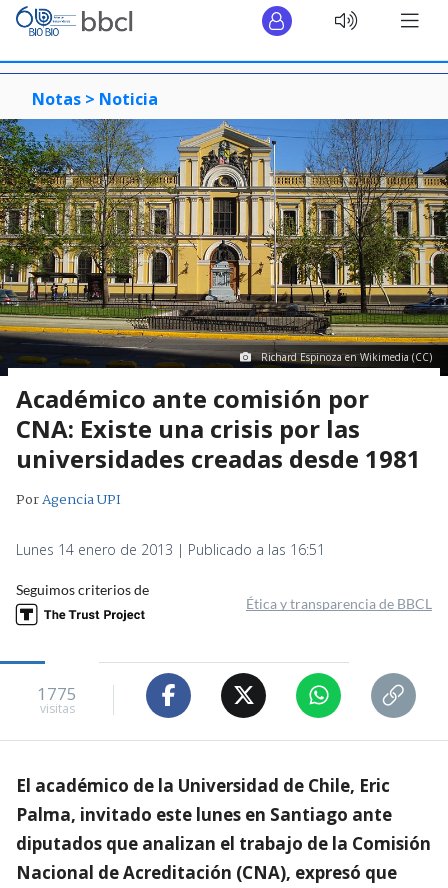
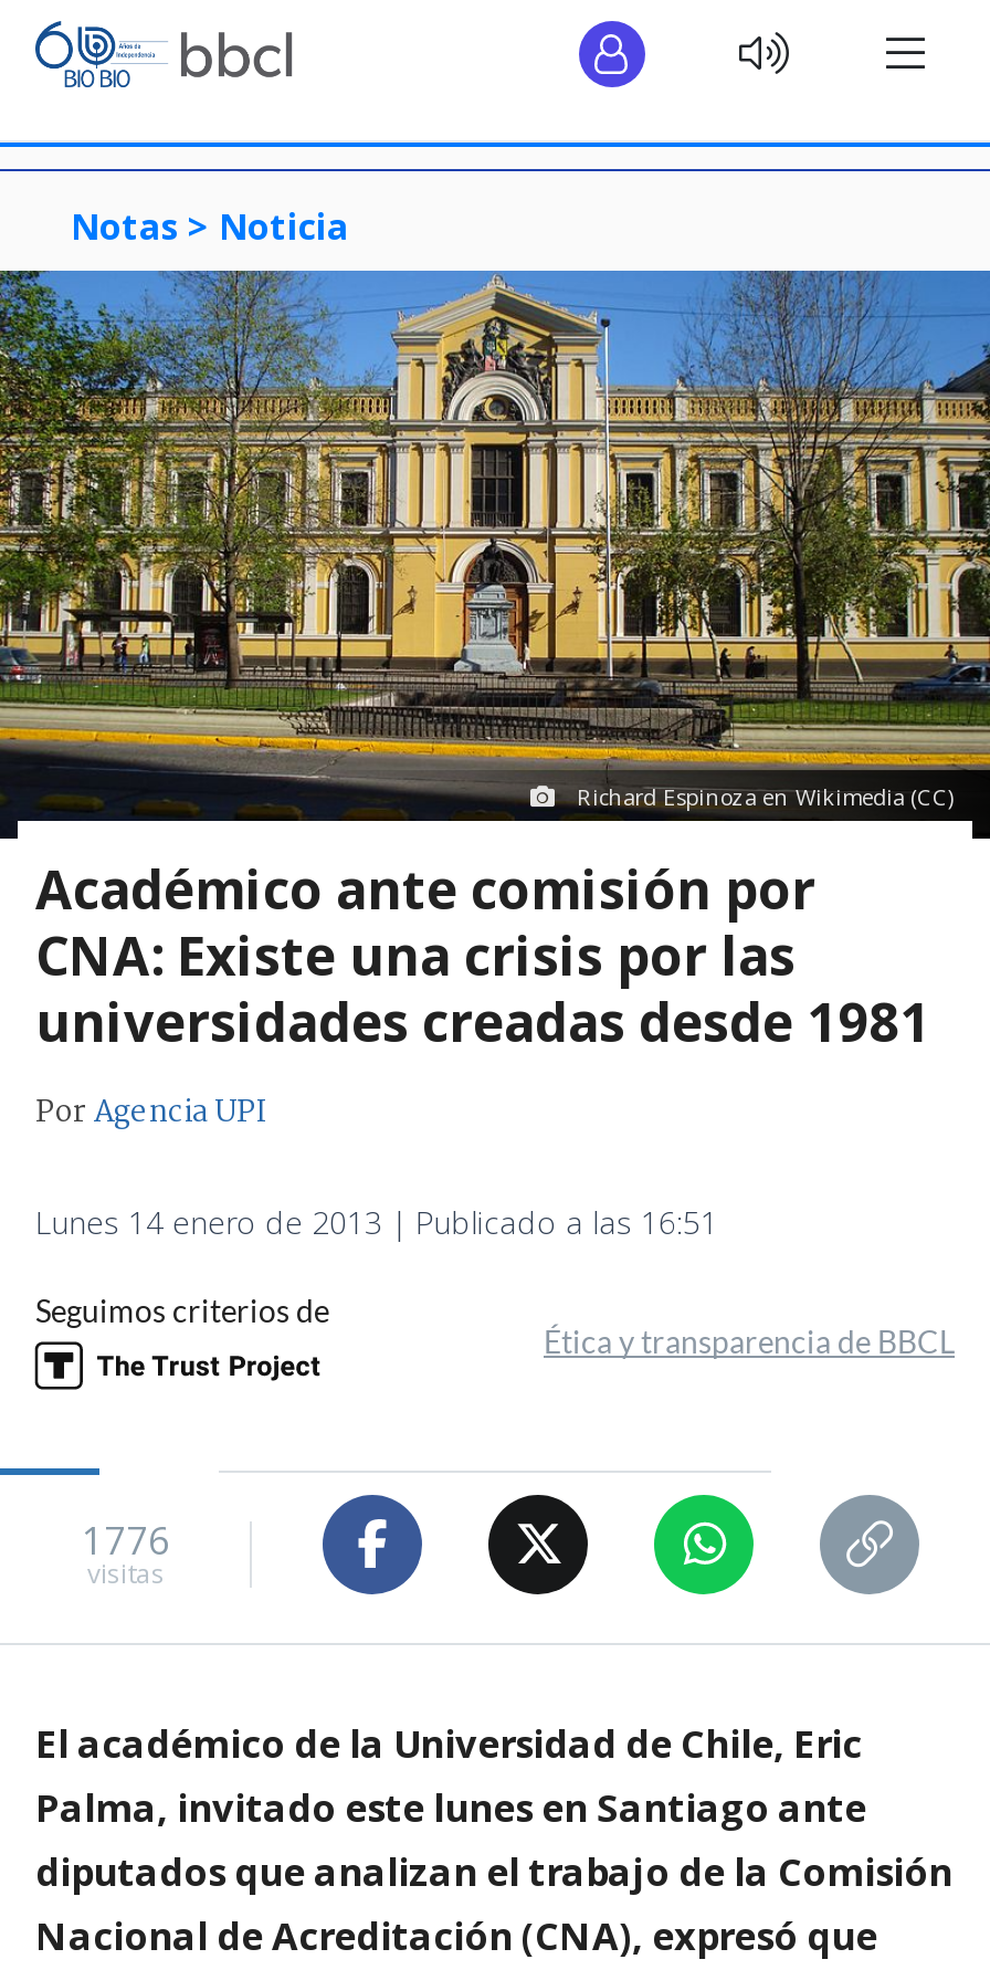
- 1775
+ 1776
